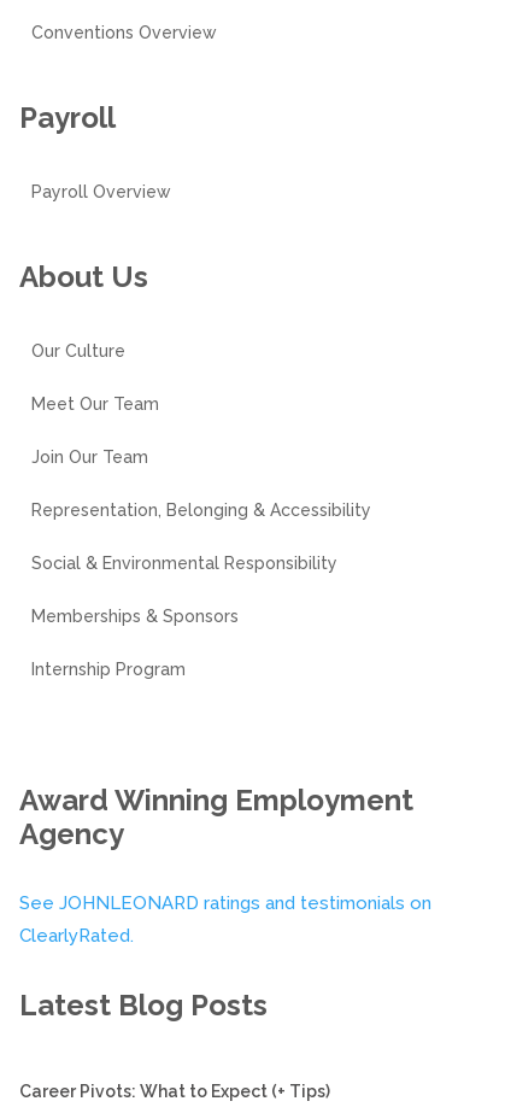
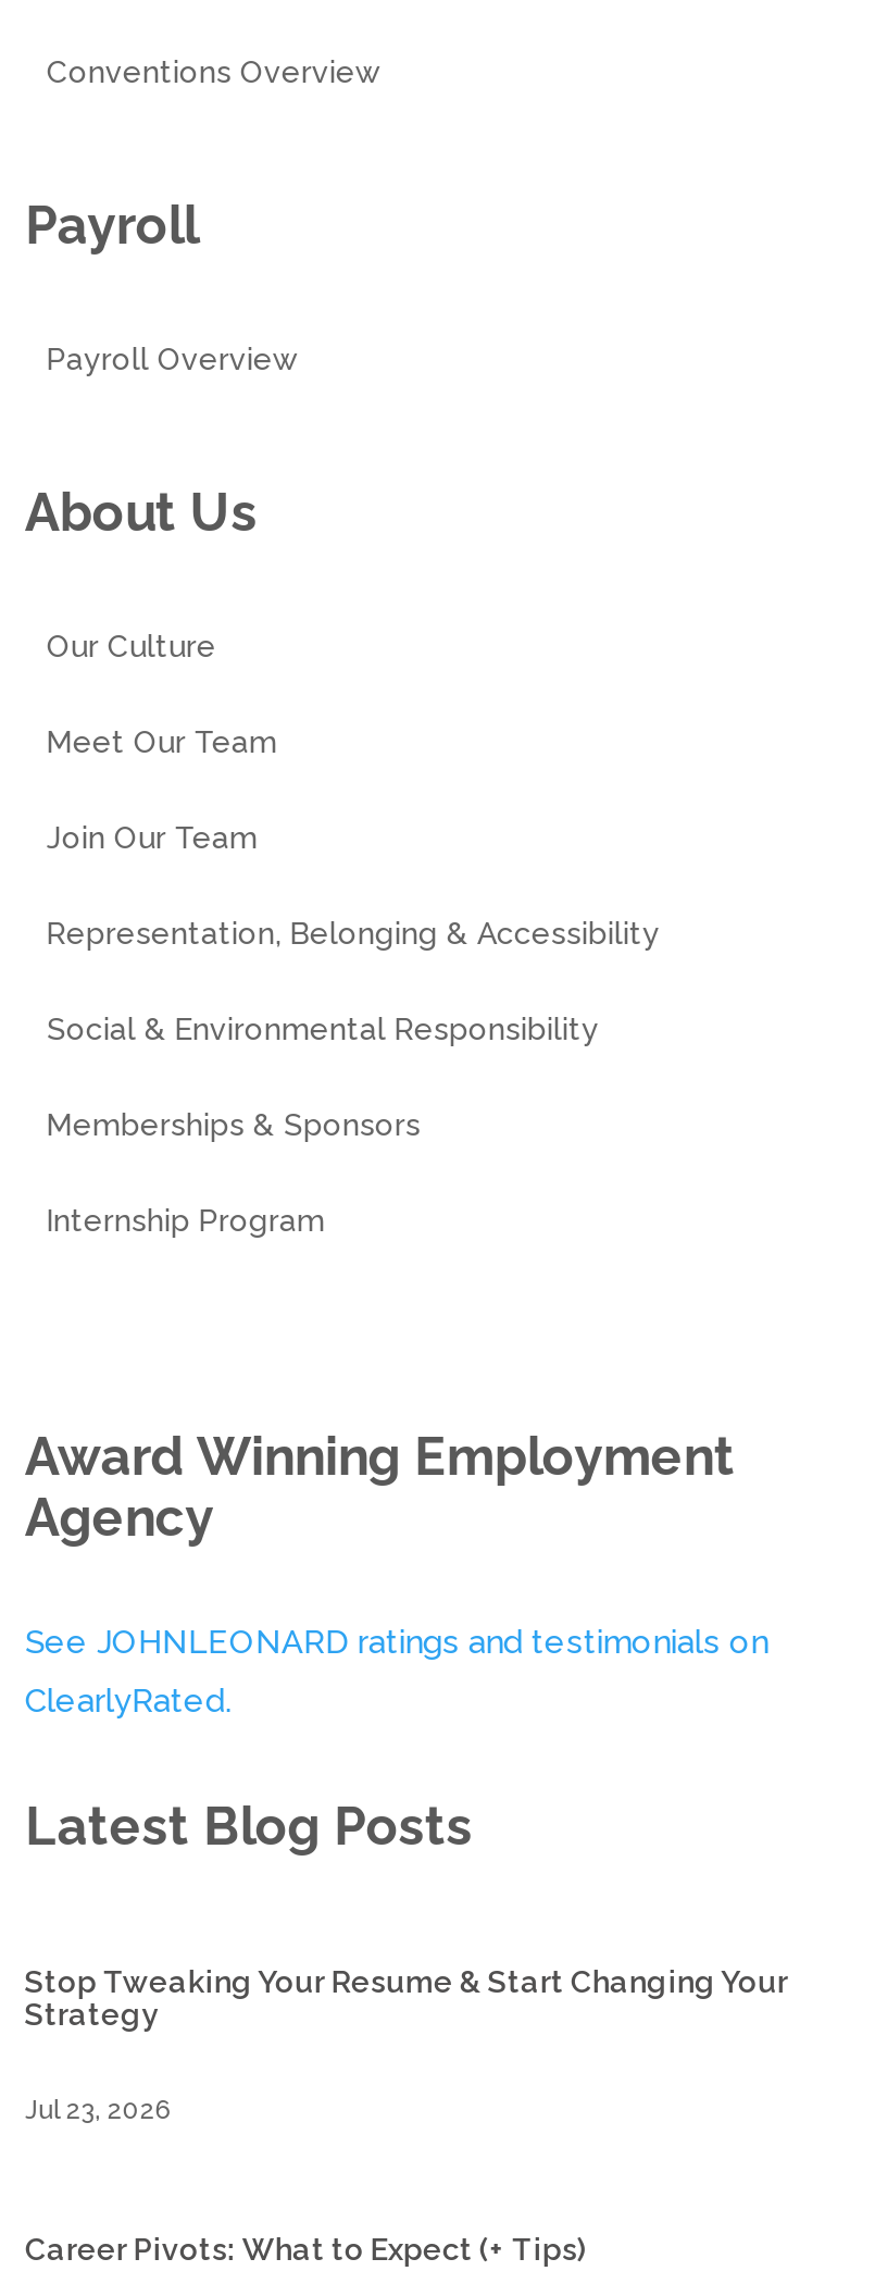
+ Stop Tweaking Your Resume & Start Changing Your
+ Strategy
+ Jul 23, 2026
